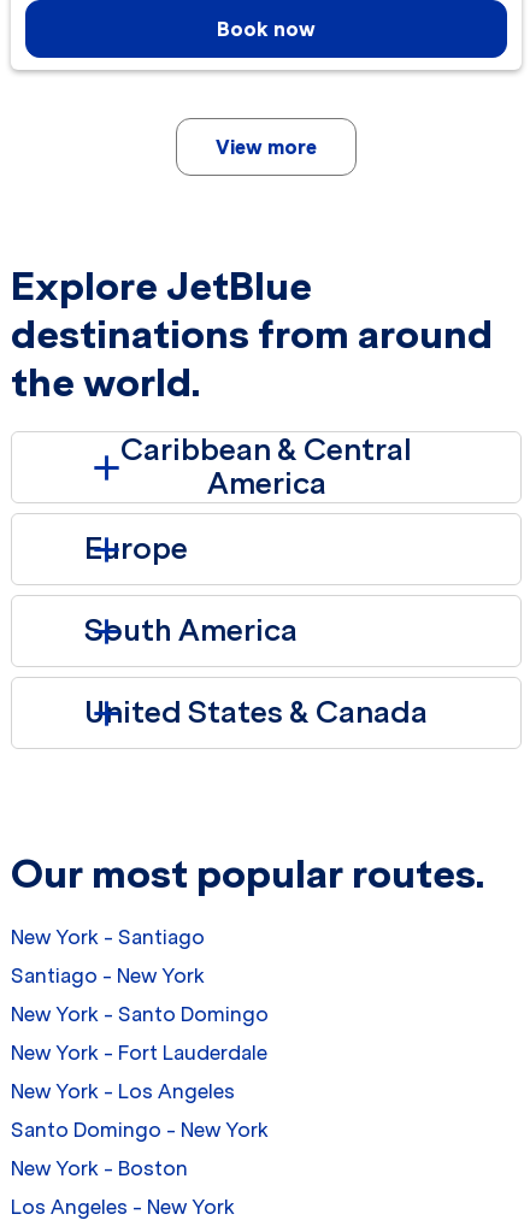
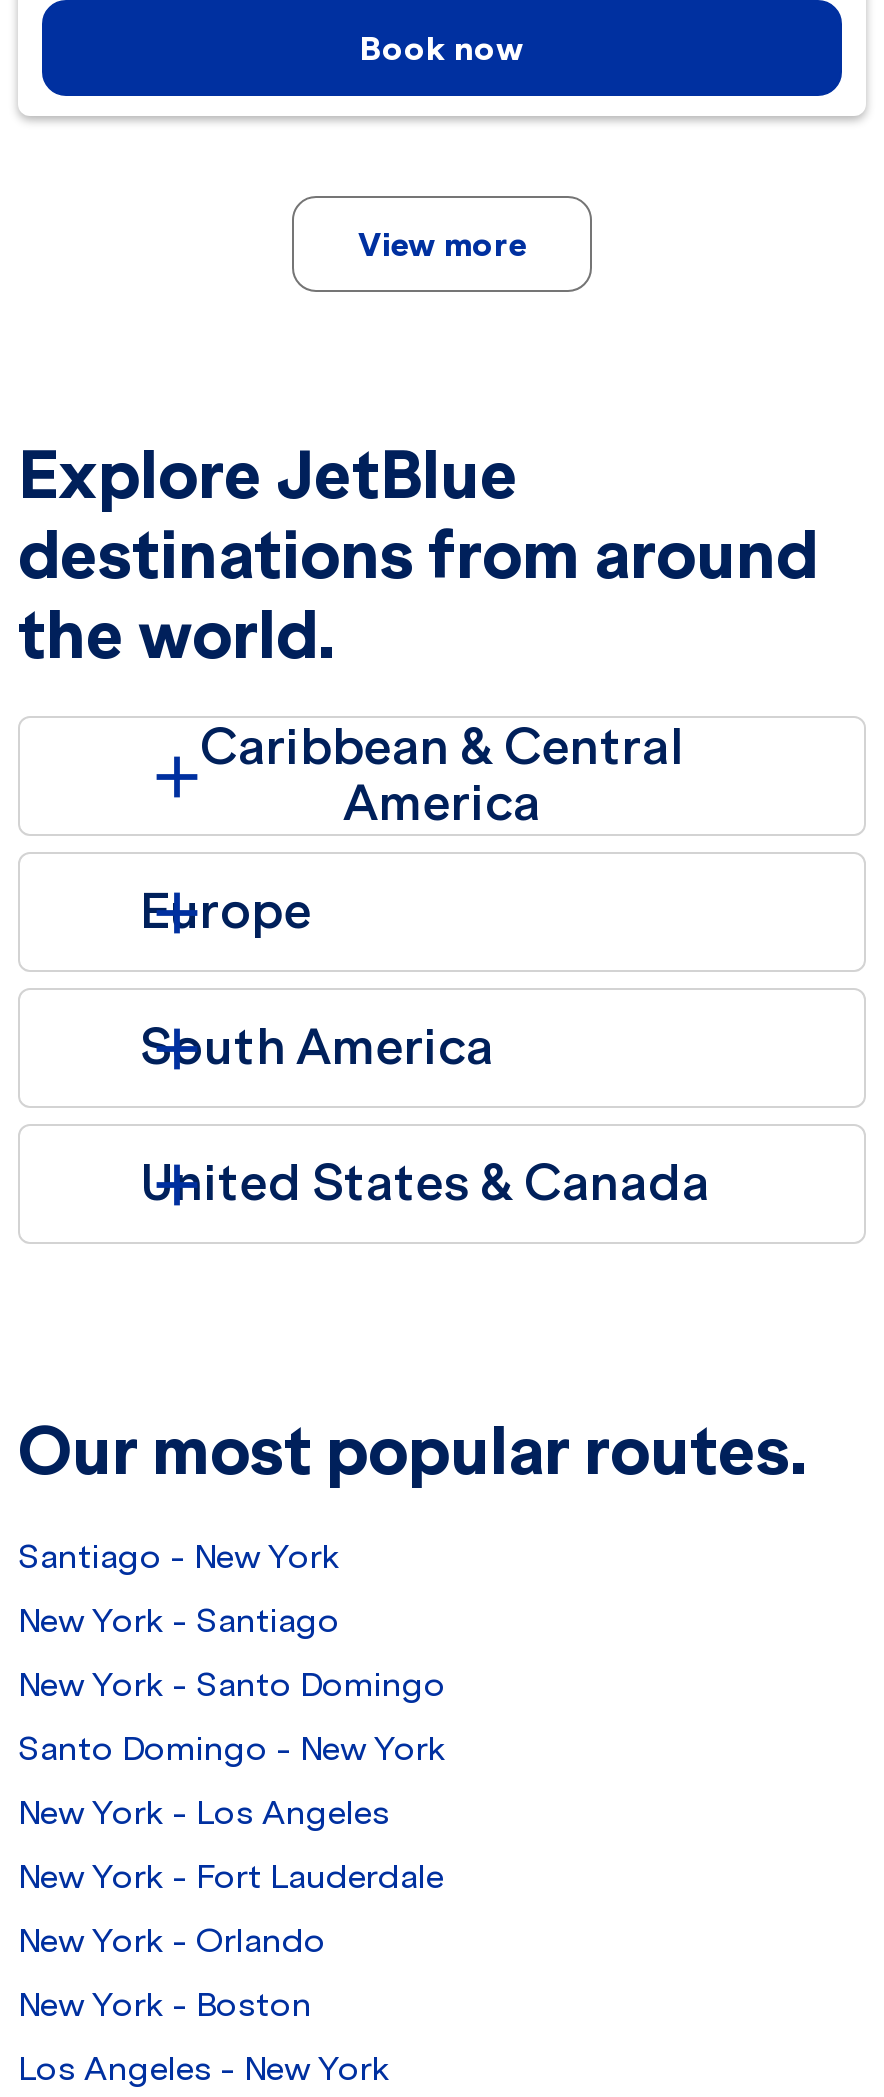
moved up: Santiago - New York

moved down: New York - Fort Lauderdale

+ New York - Orlando

moved up: New York - Los Angeles | Santo Domingo - New York
